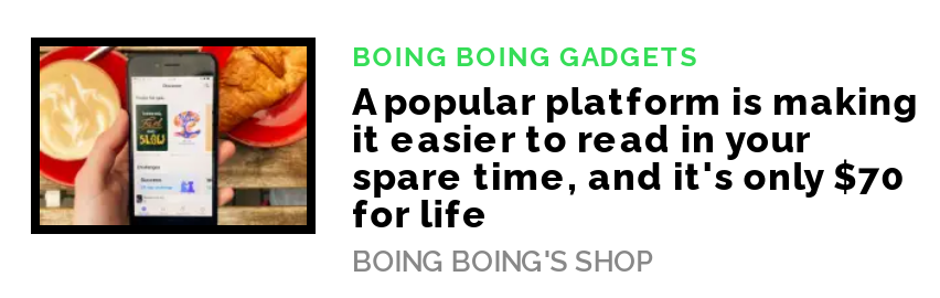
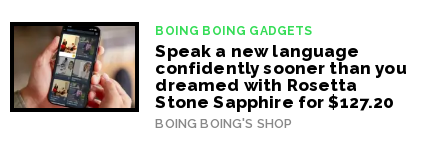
- [image]
- A popular platform is making
- it easier to read in your
- spare time, and it's only $70
- for life
+ [image]
+ Speak a new language
+ confidently sooner than you
+ dreamed with Rosetta
+ Stone Sapphire for $127.20
